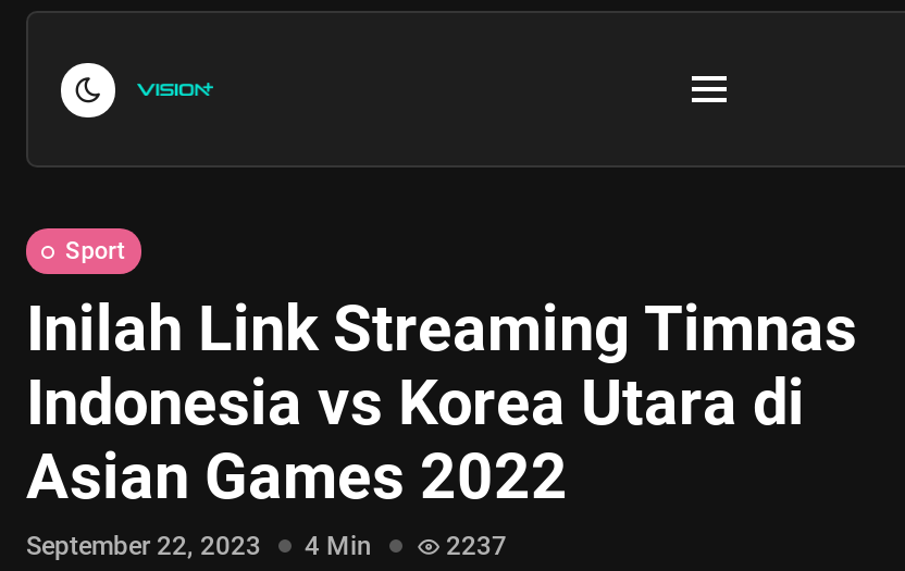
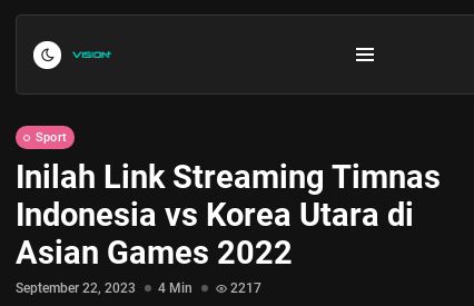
- 2237
+ 2217
